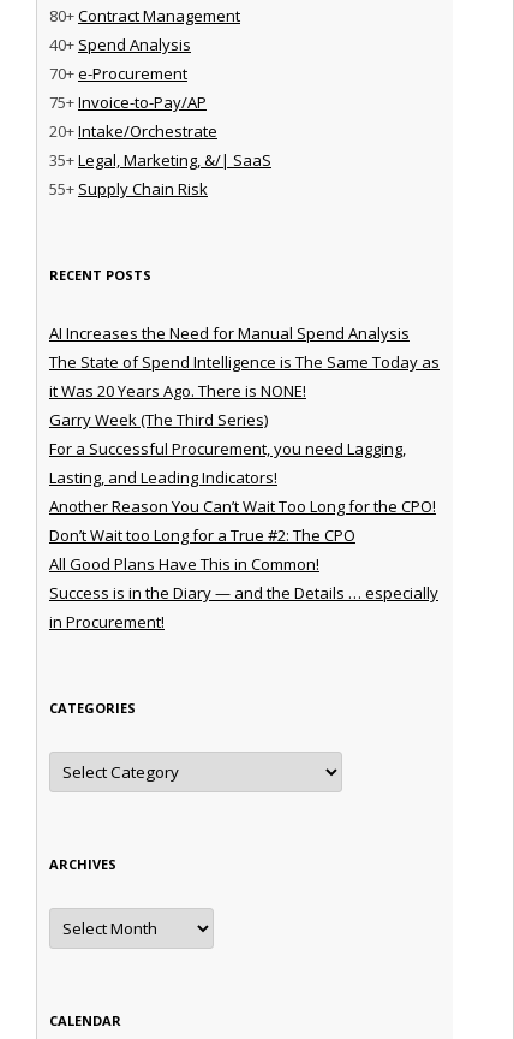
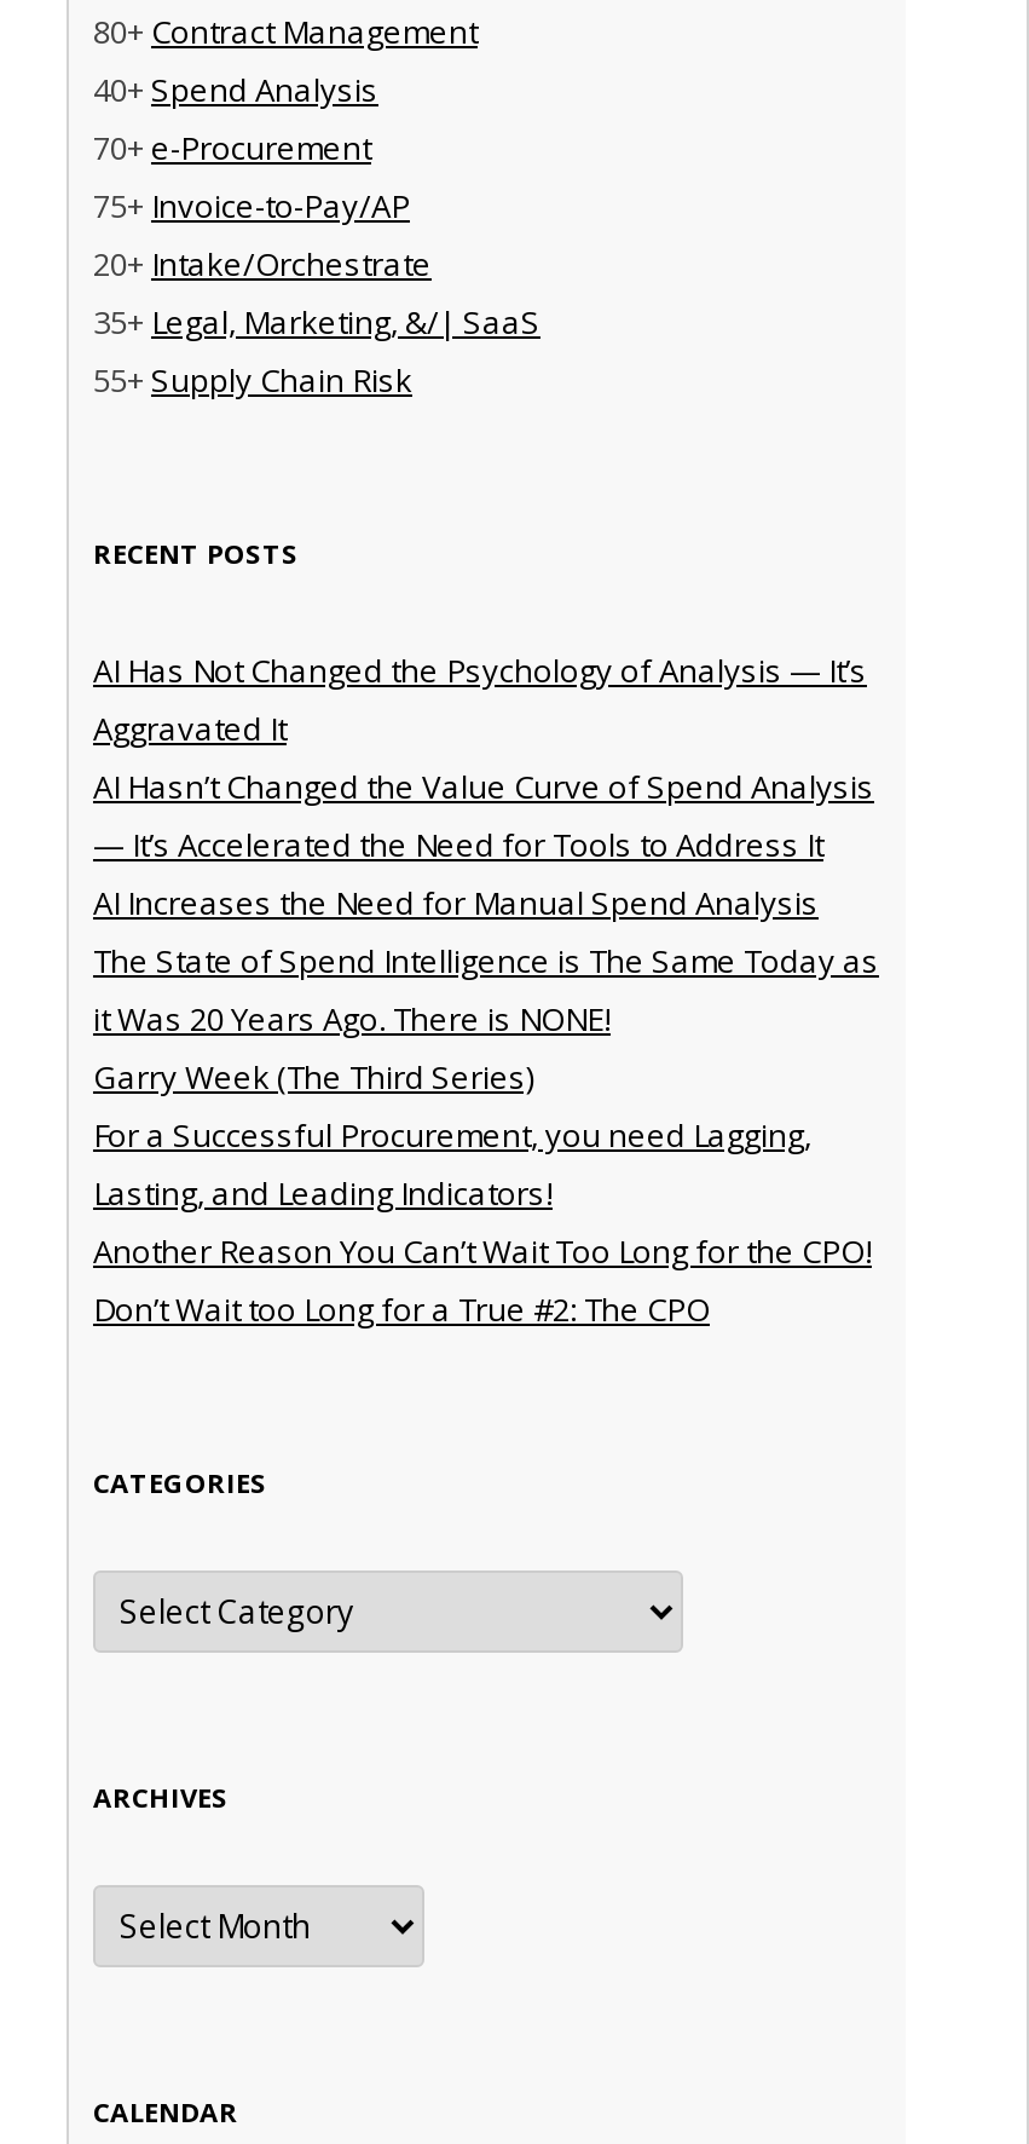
+ AI Has Not Changed the Psychology of Analysis — It’s
+ Aggravated It
+ AI Hasn’t Changed the Value Curve of Spend Analysis
+ — It’s Accelerated the Need for Tools to Address It

moved down: AI Increases the Need for Manual Spend Analysis | The State of Spend Intelligence is The Same Today as | it Was 20 Years Ago. There is NONE! | Garry Week (The Third Series) | For a Successful Procurement, you need Lagging, | Lasting, and Leading Indicators! | Another Reason You Can’t Wait Too Long for the CPO! | Don’t Wait too Long for a True #2: The CPO

- All Good Plans Have This in Common!
- Success is in the Diary — and the Details … especially
- in Procurement!
